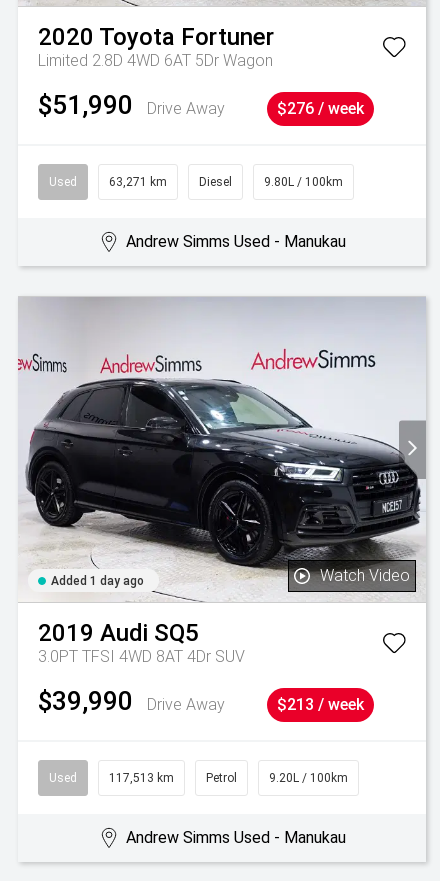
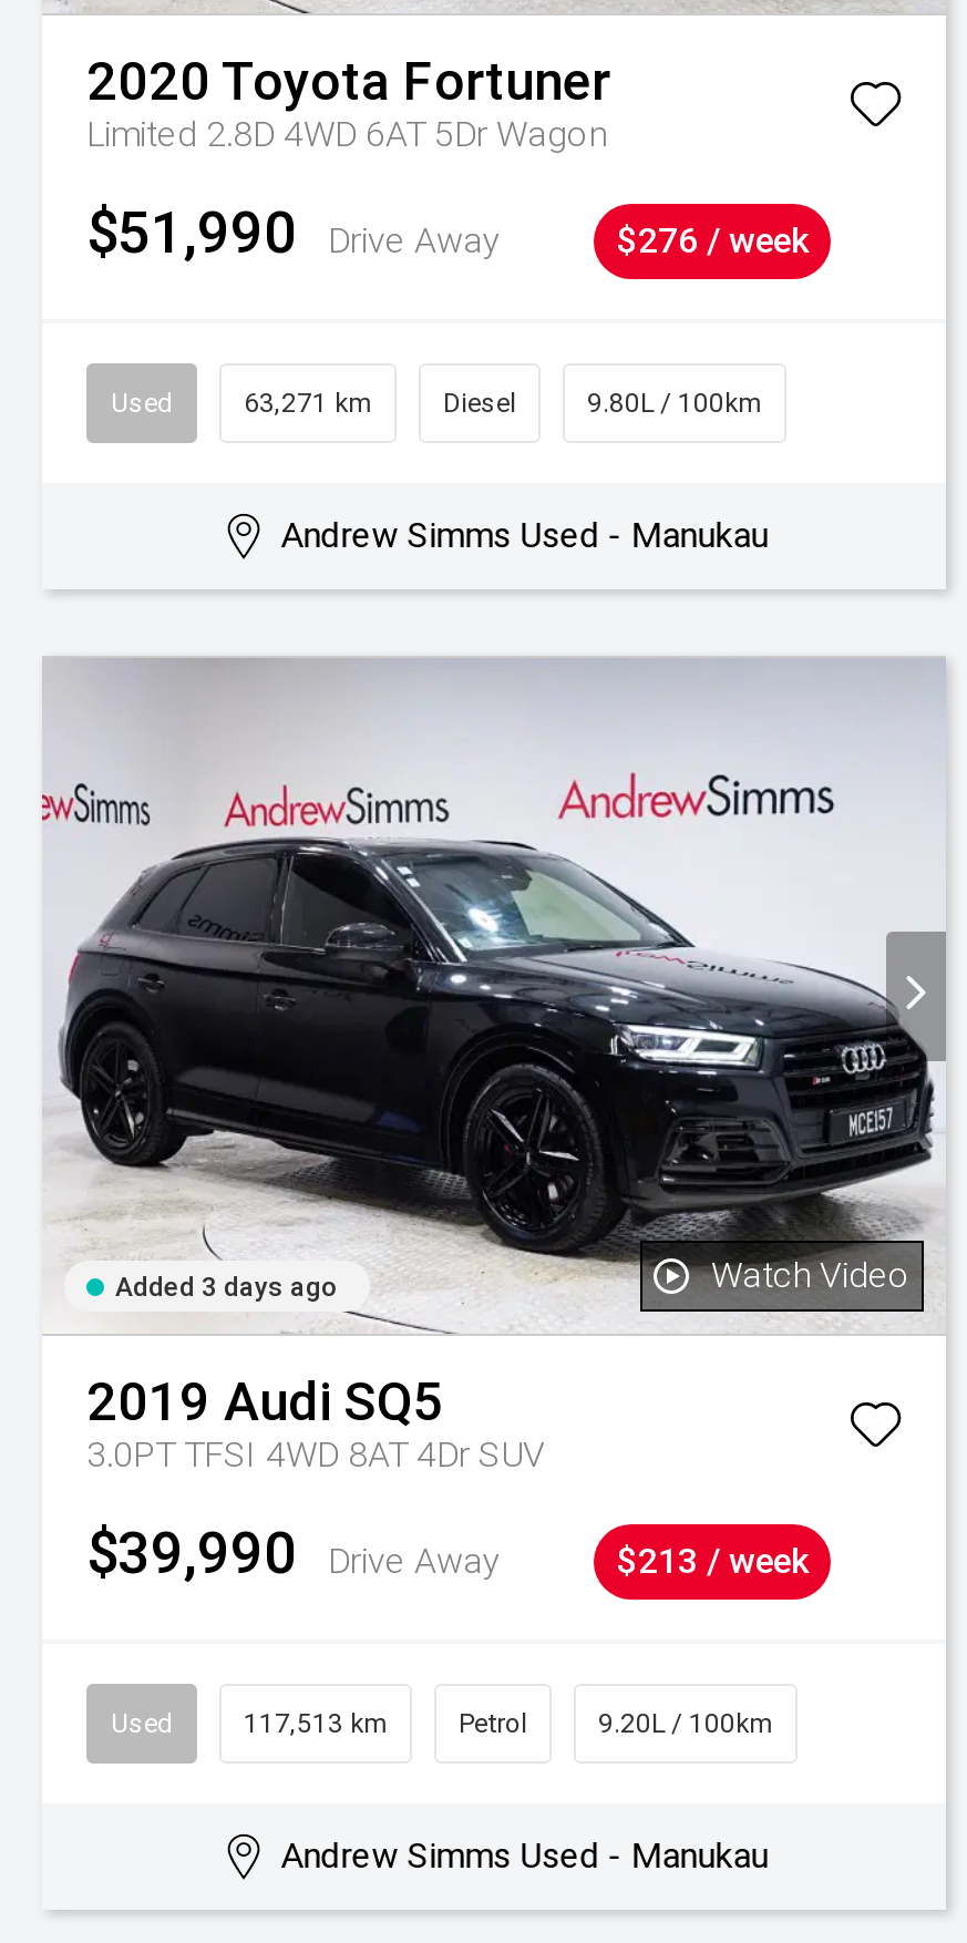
- Added 1 day ago
+ Added 3 days ago
